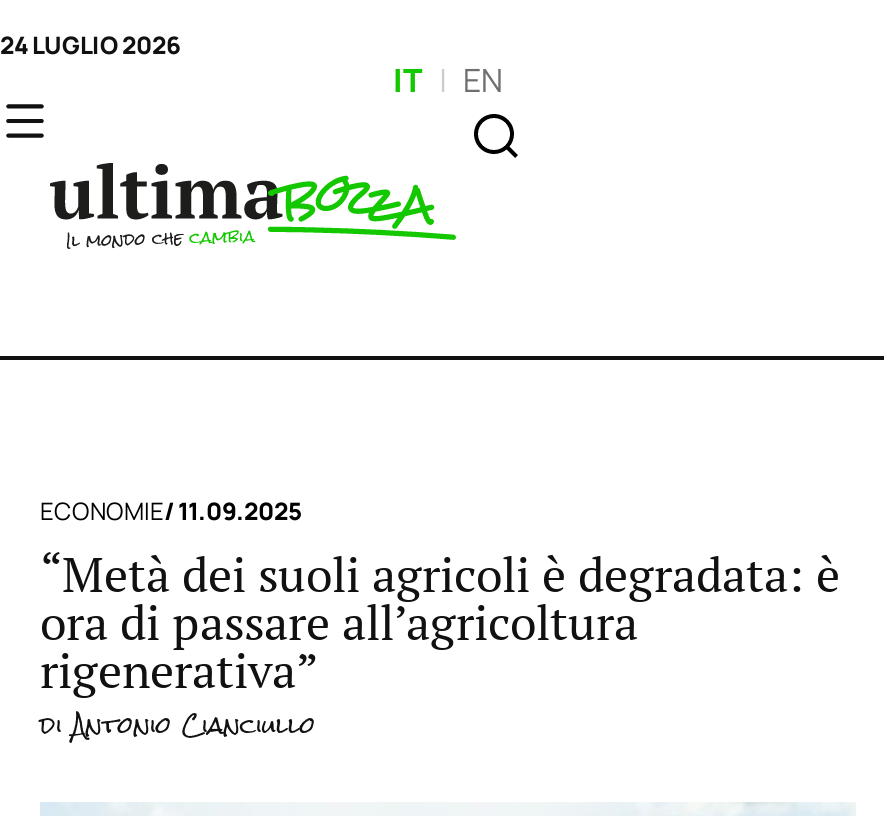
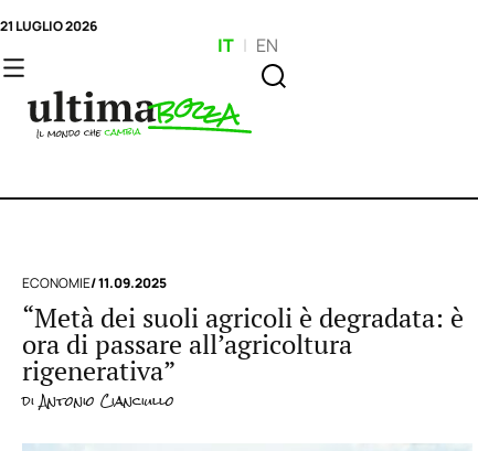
- 24 LUGLIO 2026
+ 21 LUGLIO 2026
